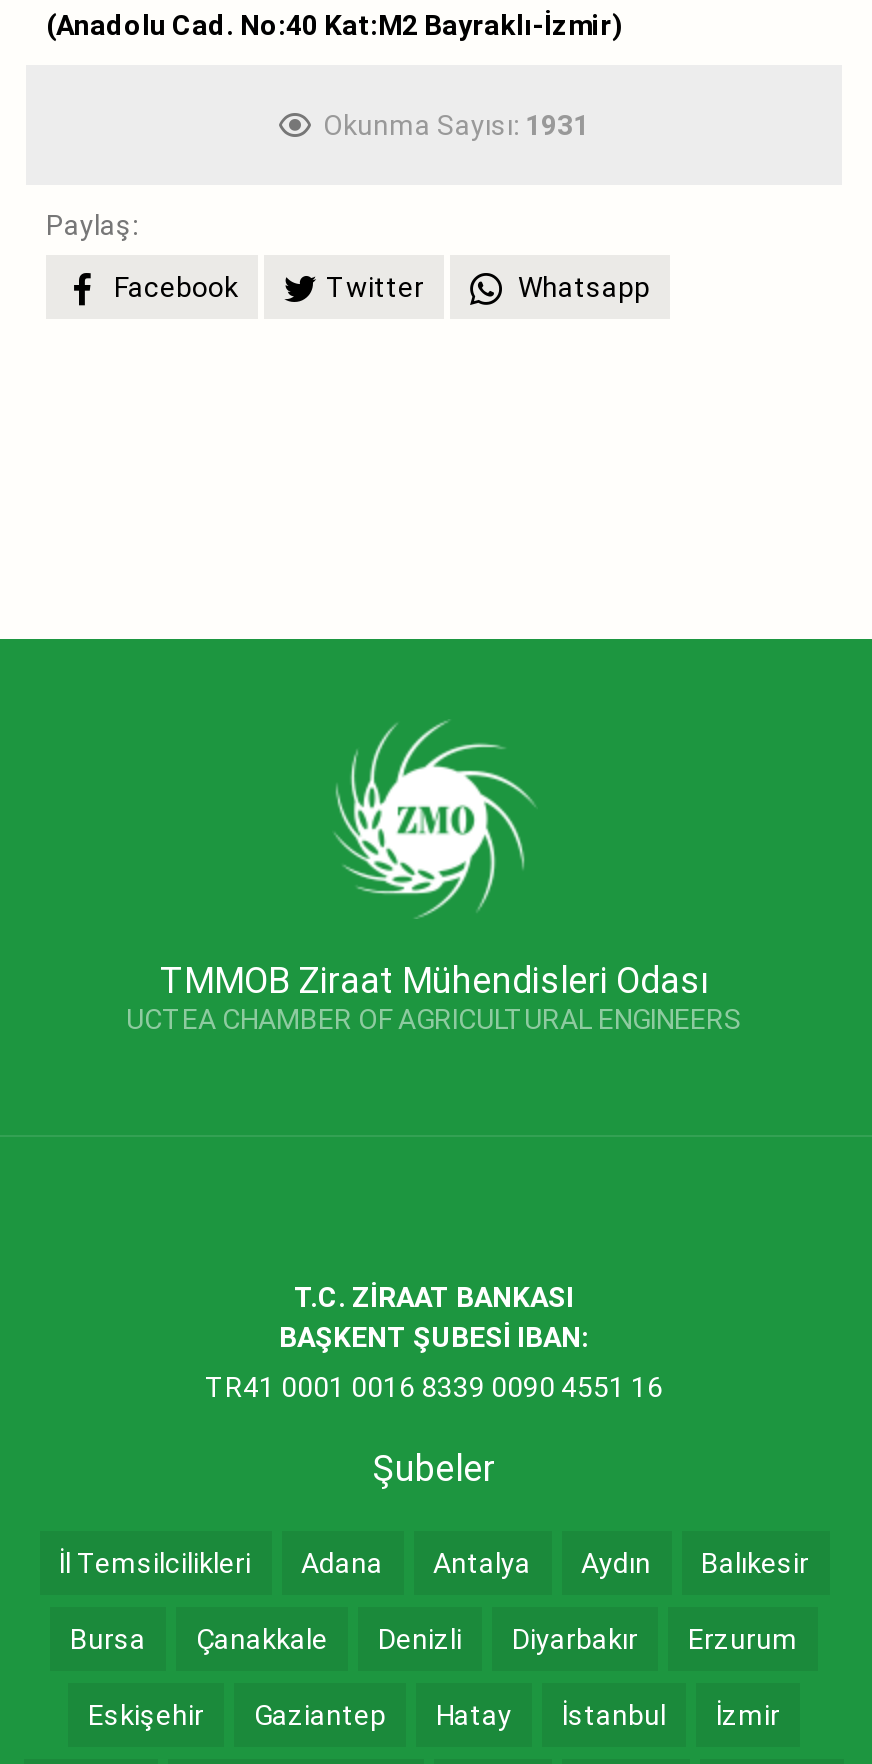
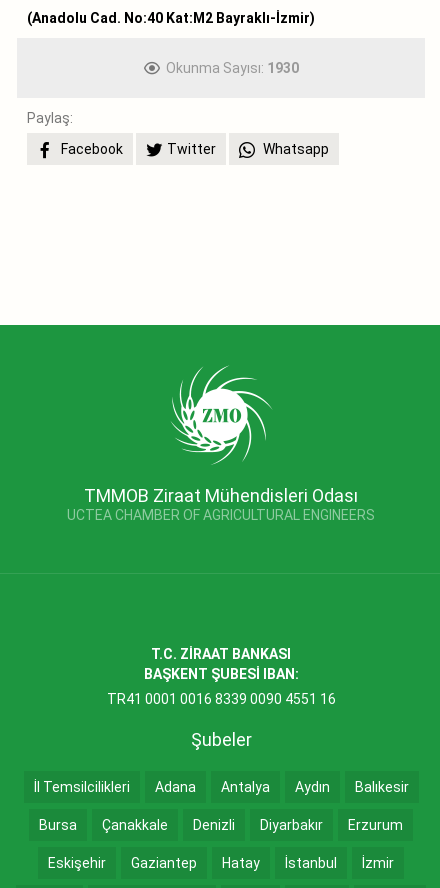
- Okunma Sayısı: 1931
+ Okunma Sayısı: 1930
